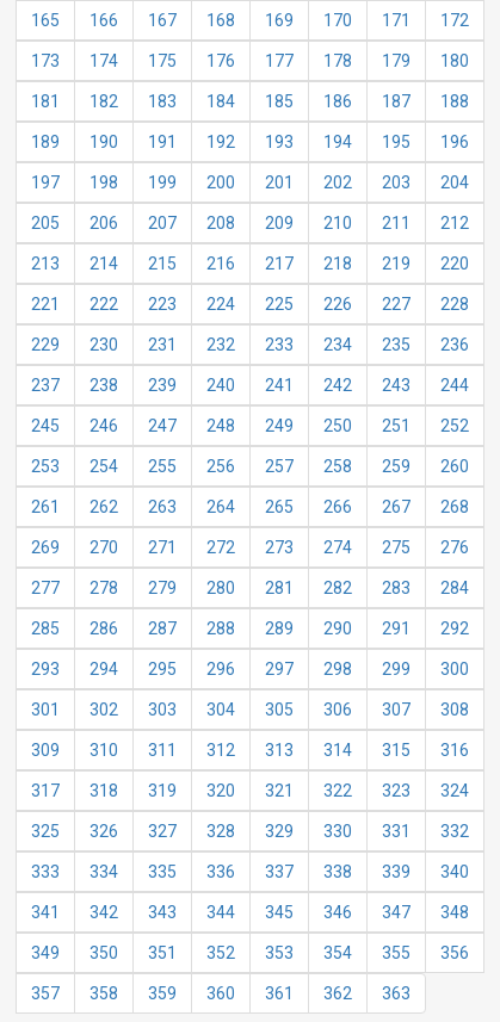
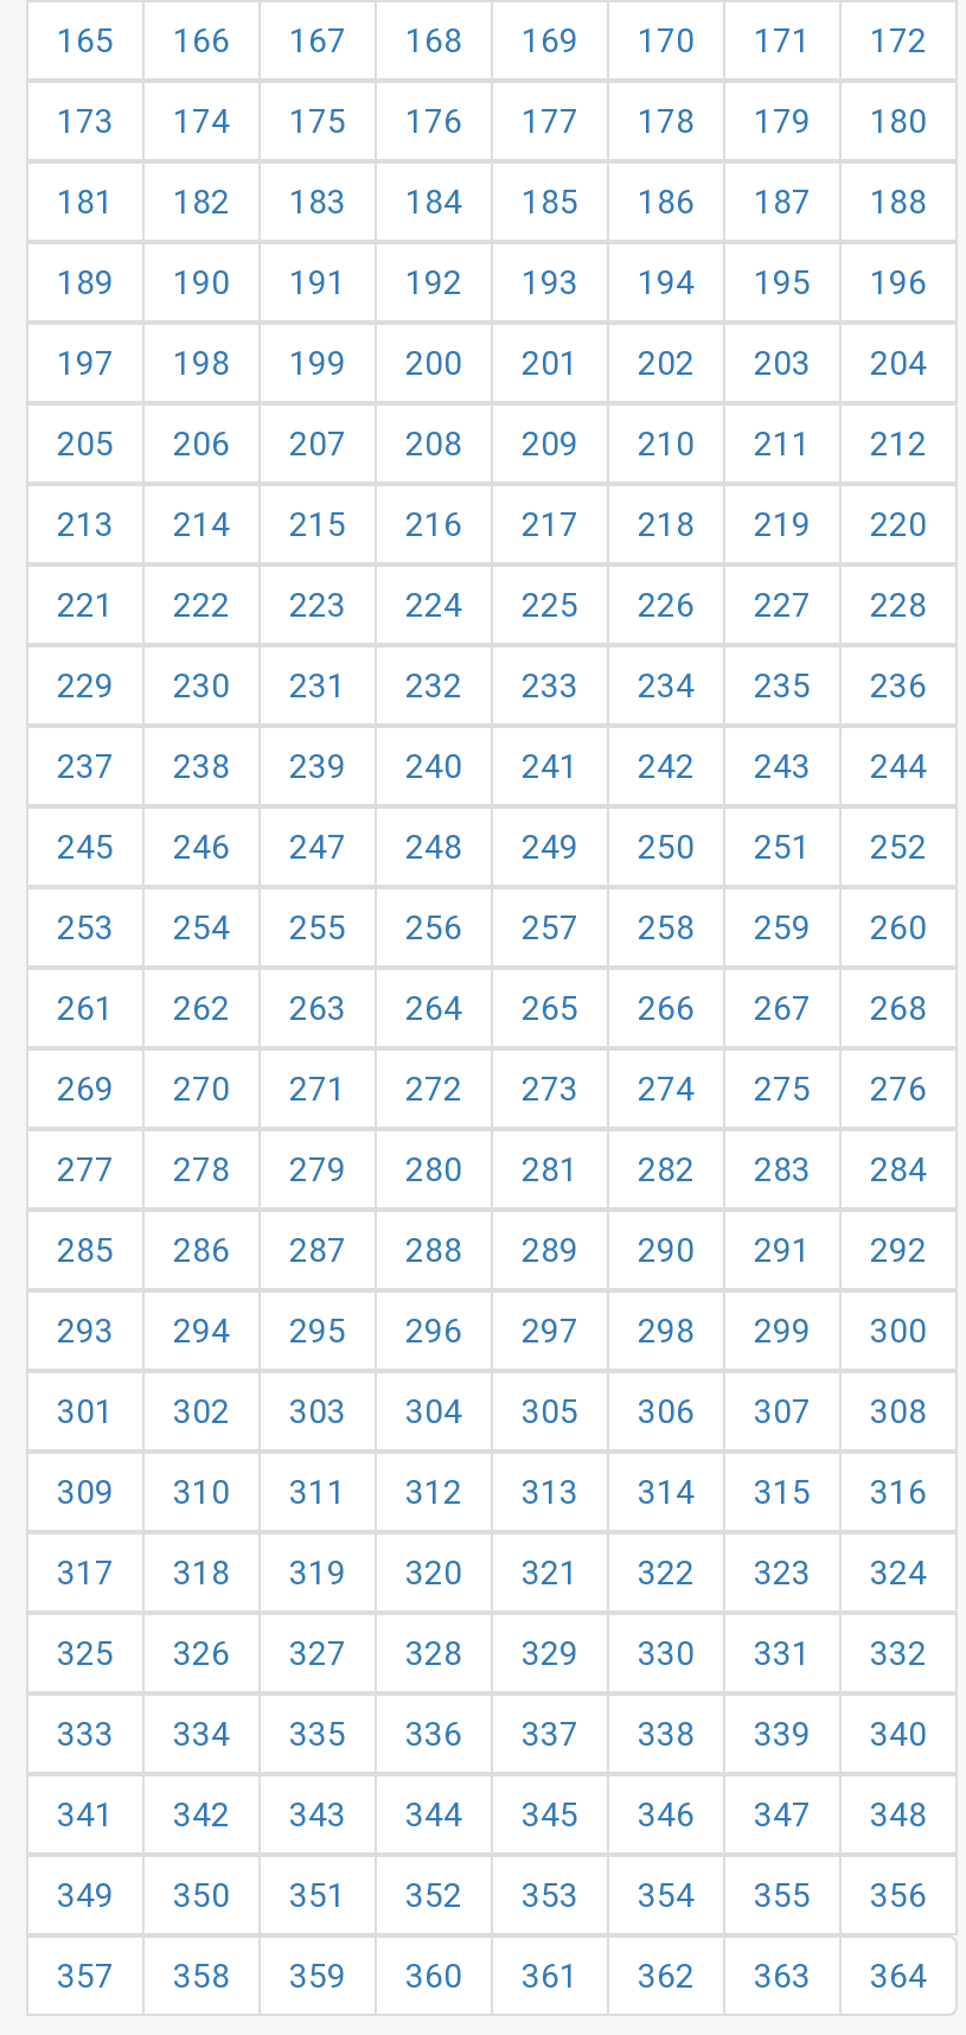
+ 364
